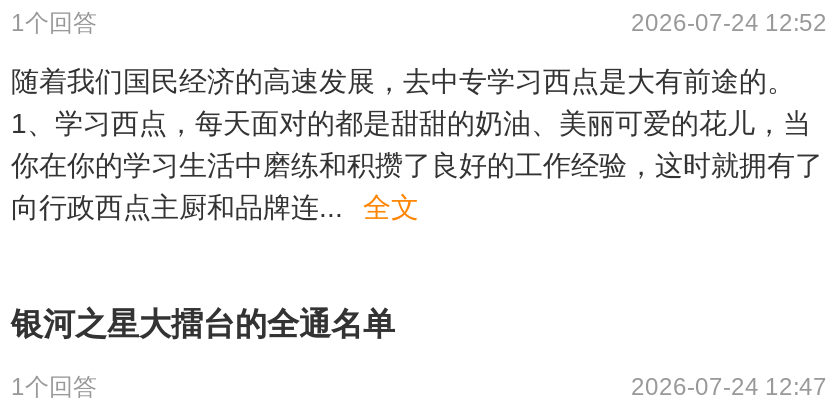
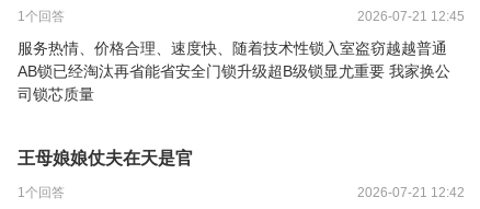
- 2026-07-24 12:52
+ 2026-07-21 12:45

- 随着我们国民经济的高速发展，去中专学习西点是大有前途的。
- 1、学习西点，每天面对的都是甜甜的奶油、美丽可爱的花儿，当
- 你在你的学习生活中磨练和积攒了良好的工作经验，这时就拥有了
- 向行政西点主厨和品牌连...
- 全文
+ 服务热情、价格合理、速度快、随着技术性锁入室盗窃越越普通
+ AB锁已经淘汰再省能省安全门锁升级超B级锁显尤重要 我家换公
+ 司锁芯质量

- 银河之星大擂台的全通名单
+ 王母娘娘仗夫在天是官

- 2026-07-24 12:47
+ 2026-07-21 12:42
